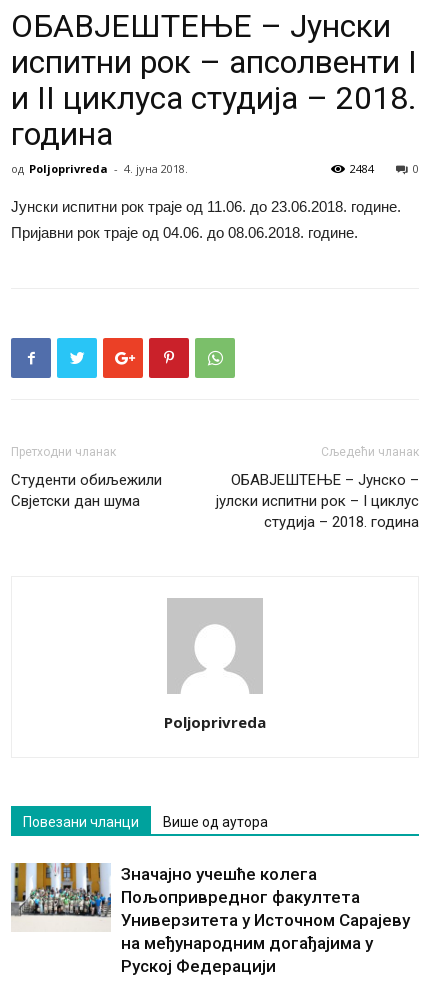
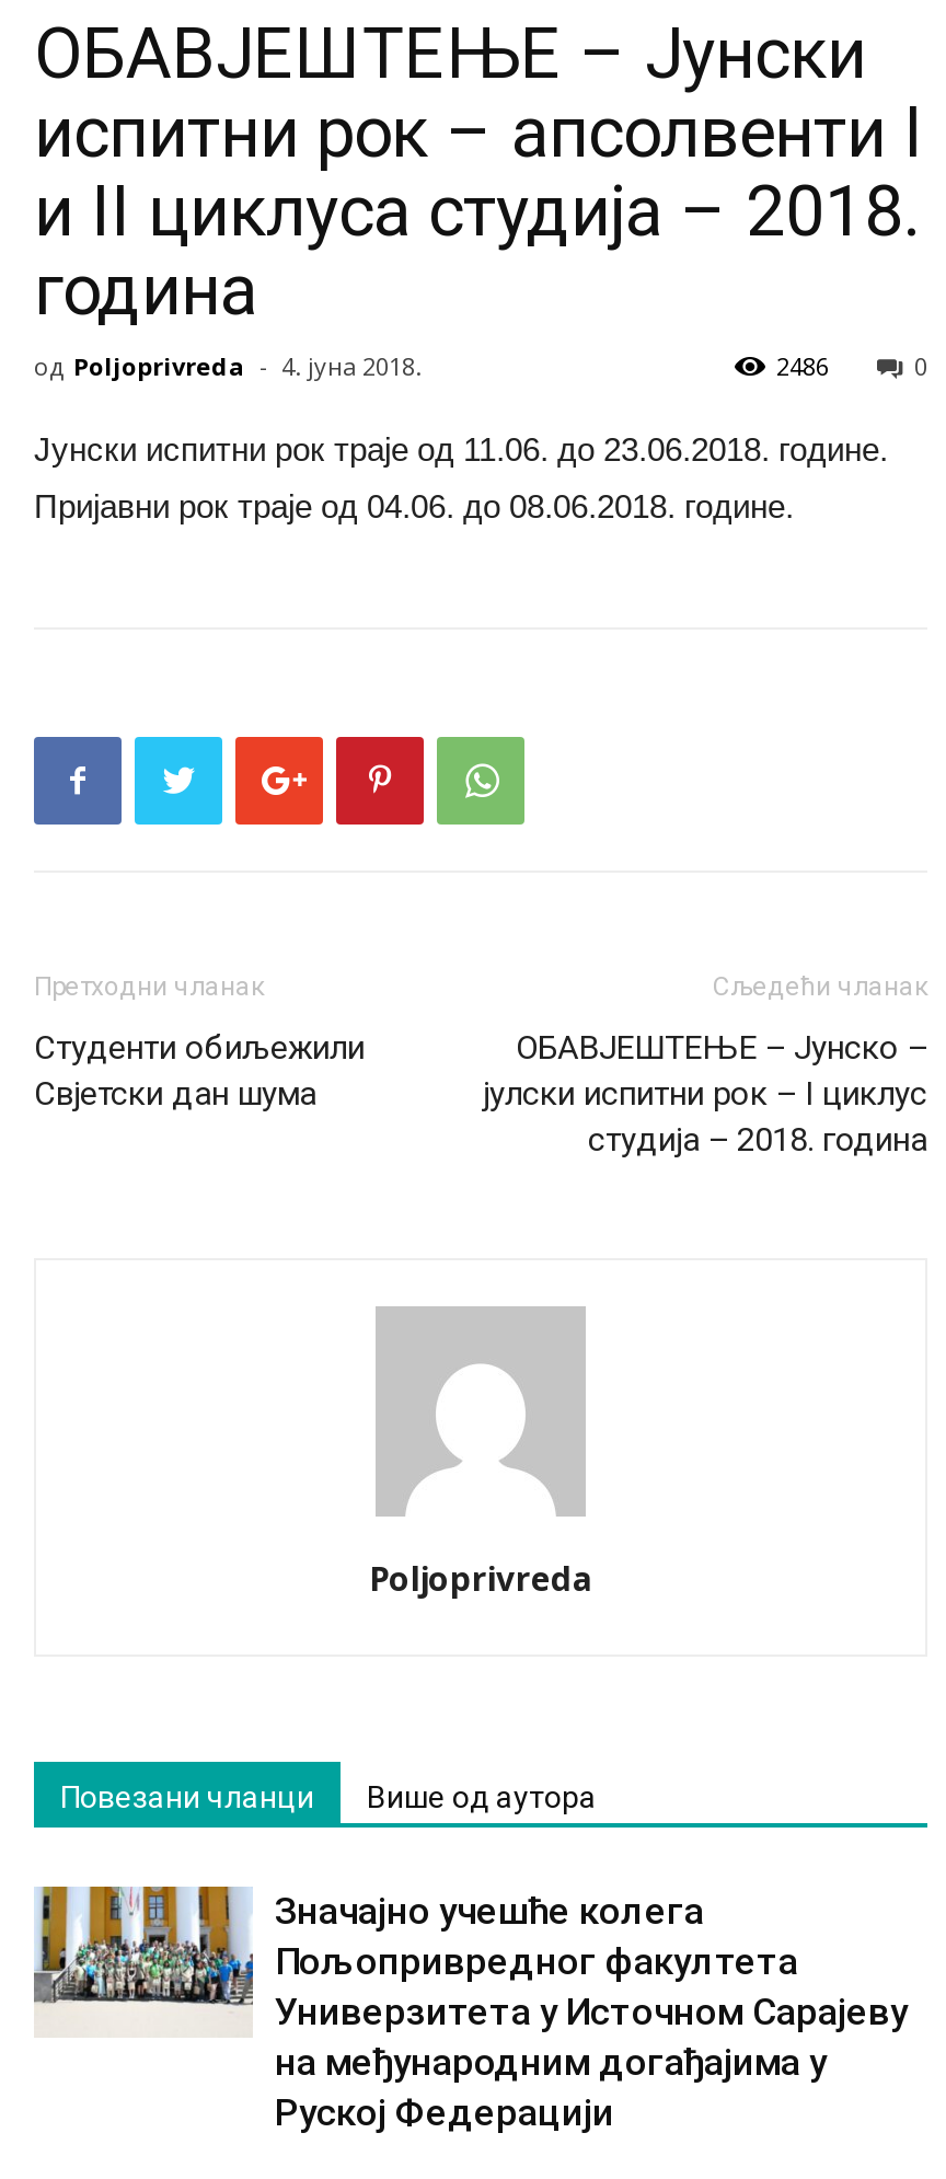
- 2484
+ 2486
